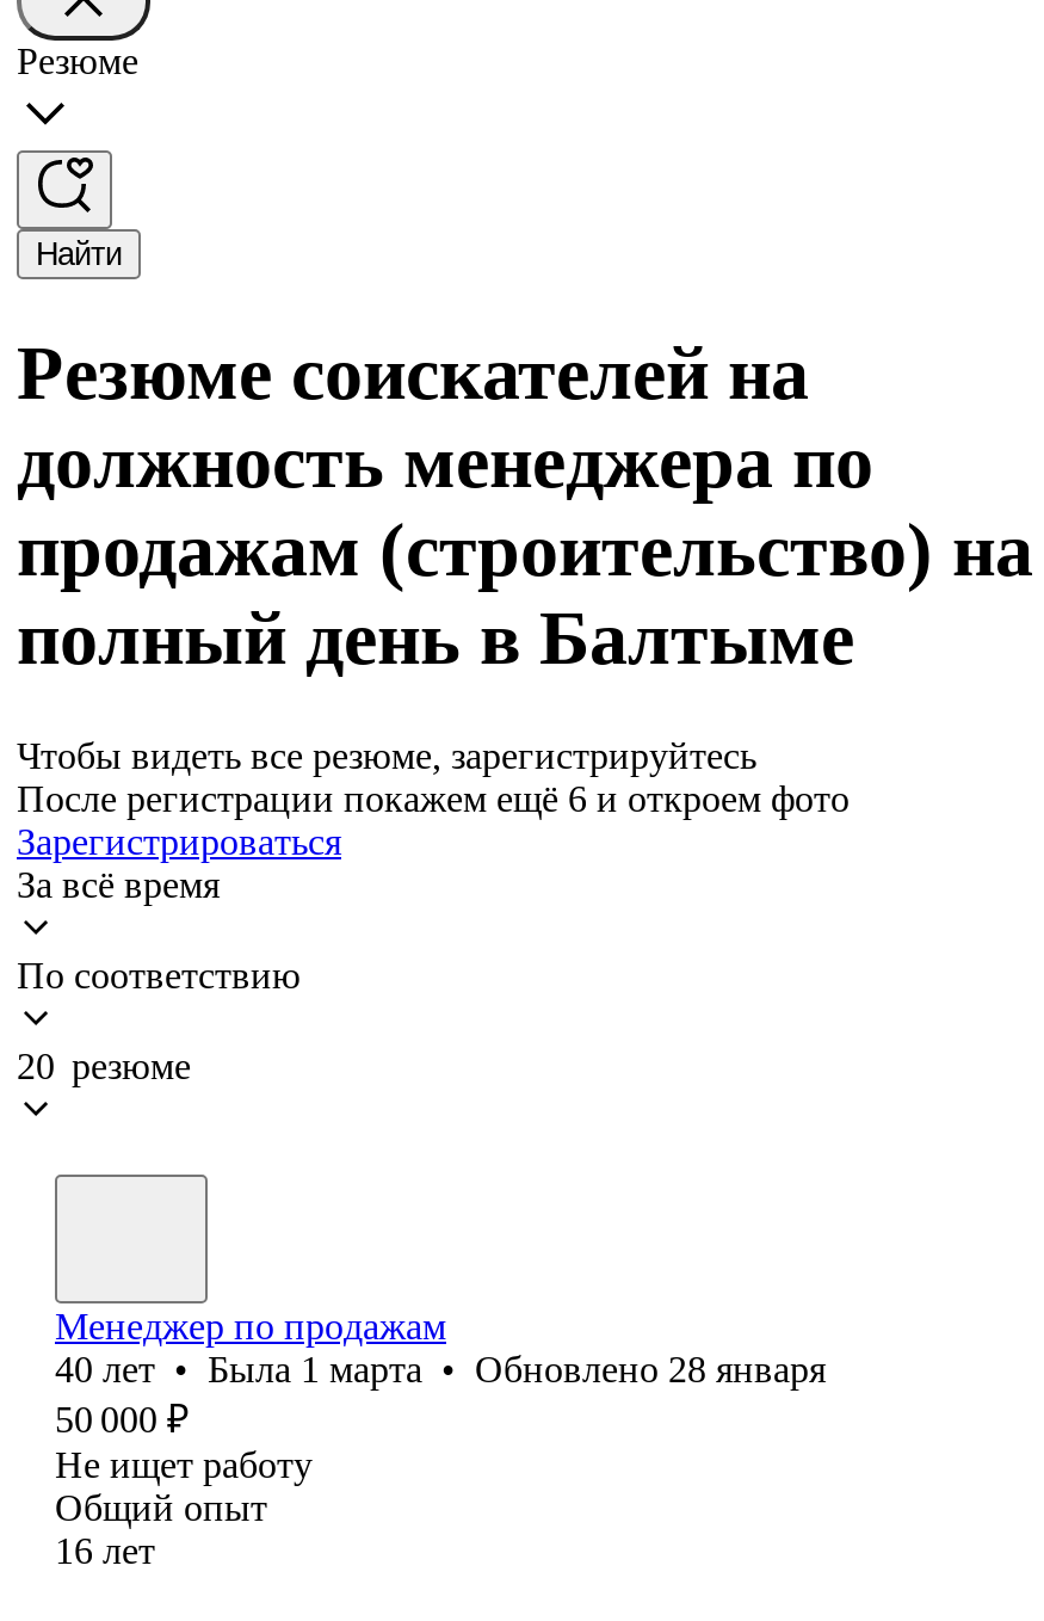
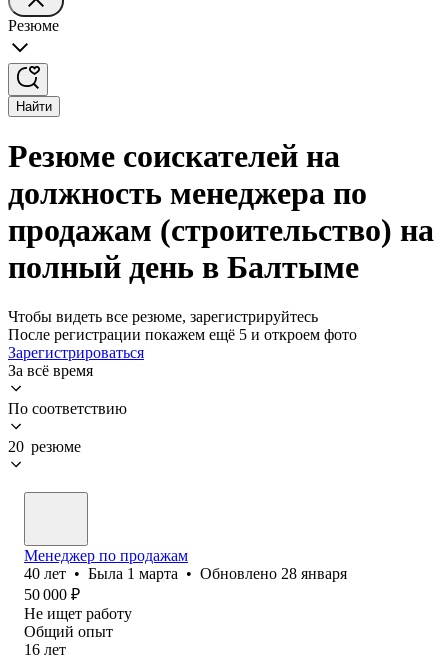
- После регистрации покажем ещё 6 и откроем фото
+ После регистрации покажем ещё 5 и откроем фото
